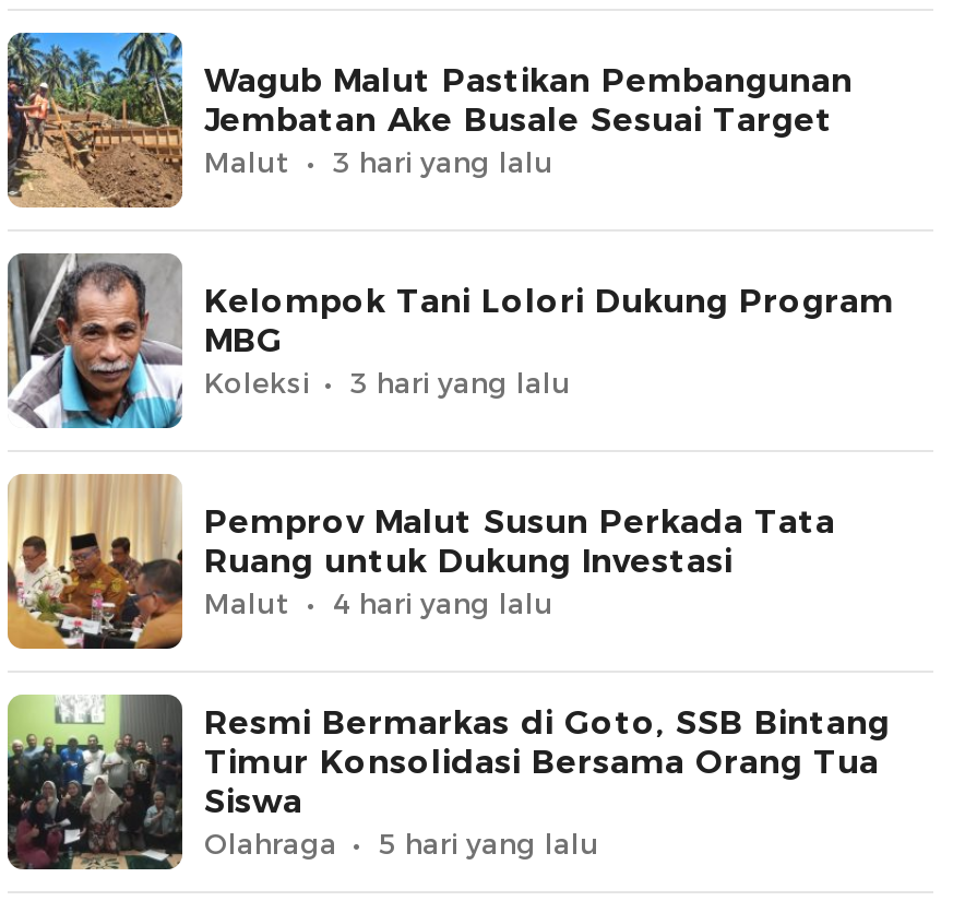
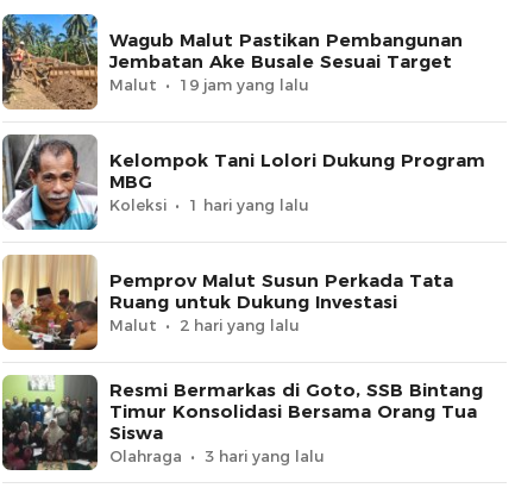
- 3 hari yang lalu
+ 19 jam yang lalu

- 3 hari yang lalu
+ 1 hari yang lalu

- 4 hari yang lalu
+ 2 hari yang lalu

- 5 hari yang lalu
+ 3 hari yang lalu
